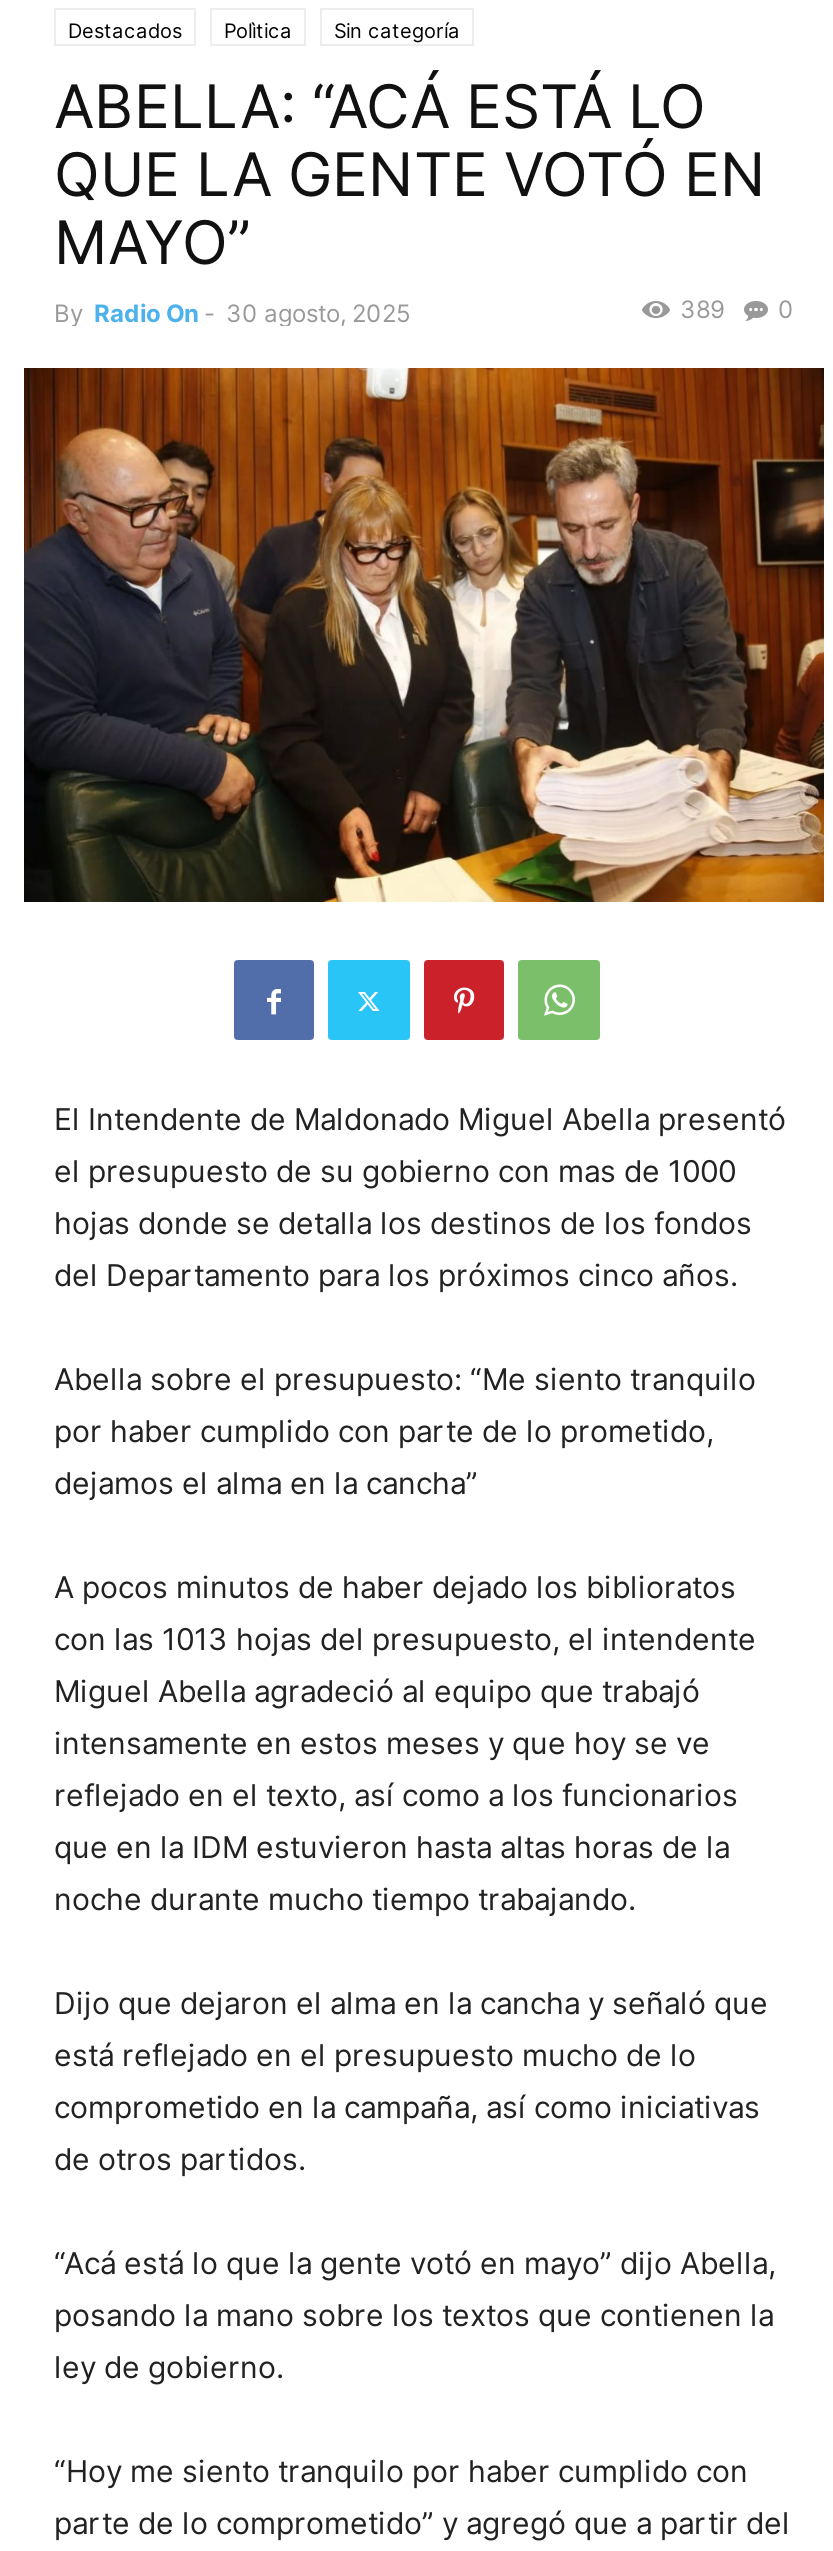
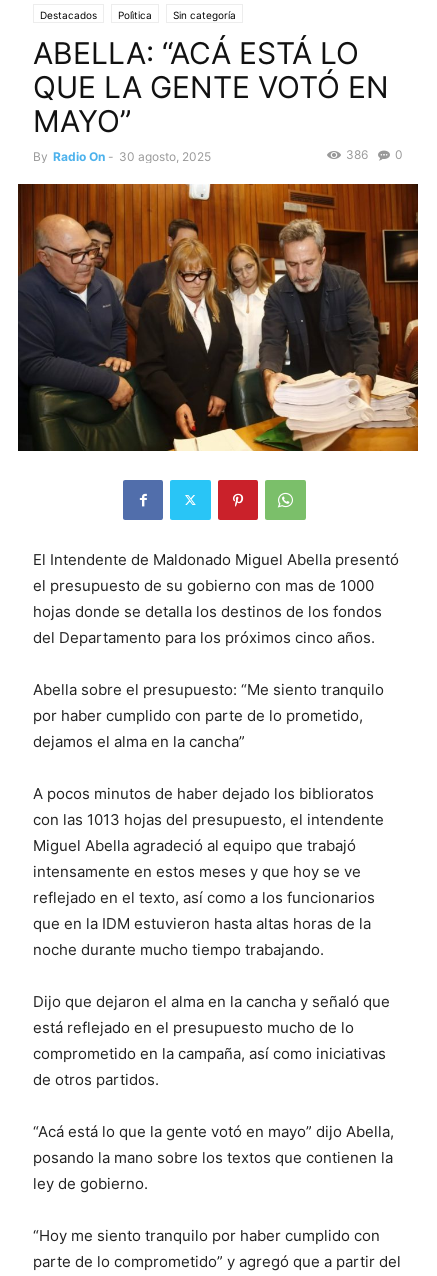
- 389 0
+ 386 0
